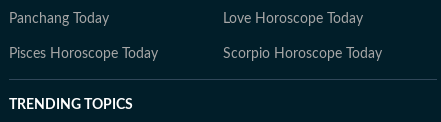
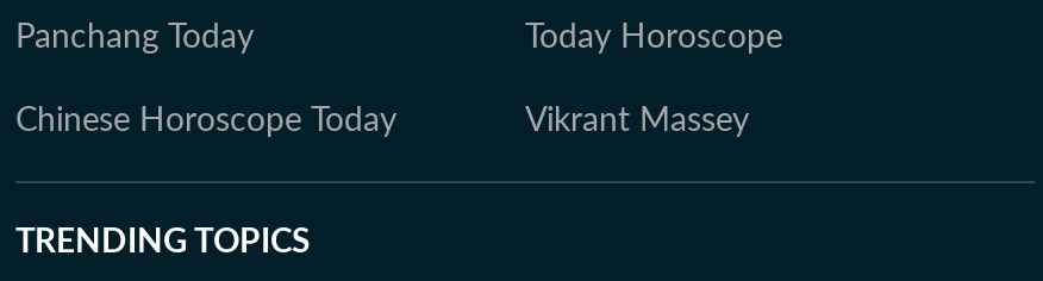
- Love Horoscope Today
+ Today Horoscope

- Pisces Horoscope Today
- Scorpio Horoscope Today
+ Chinese Horoscope Today
+ Vikrant Massey
